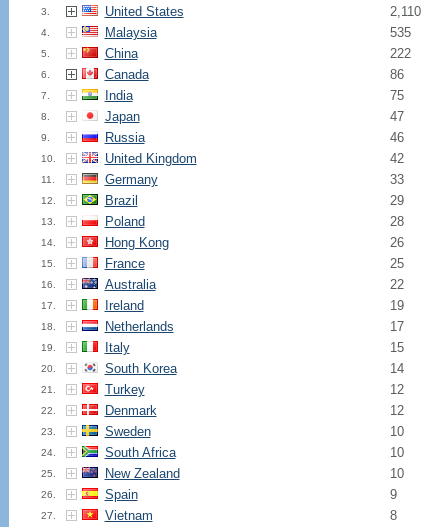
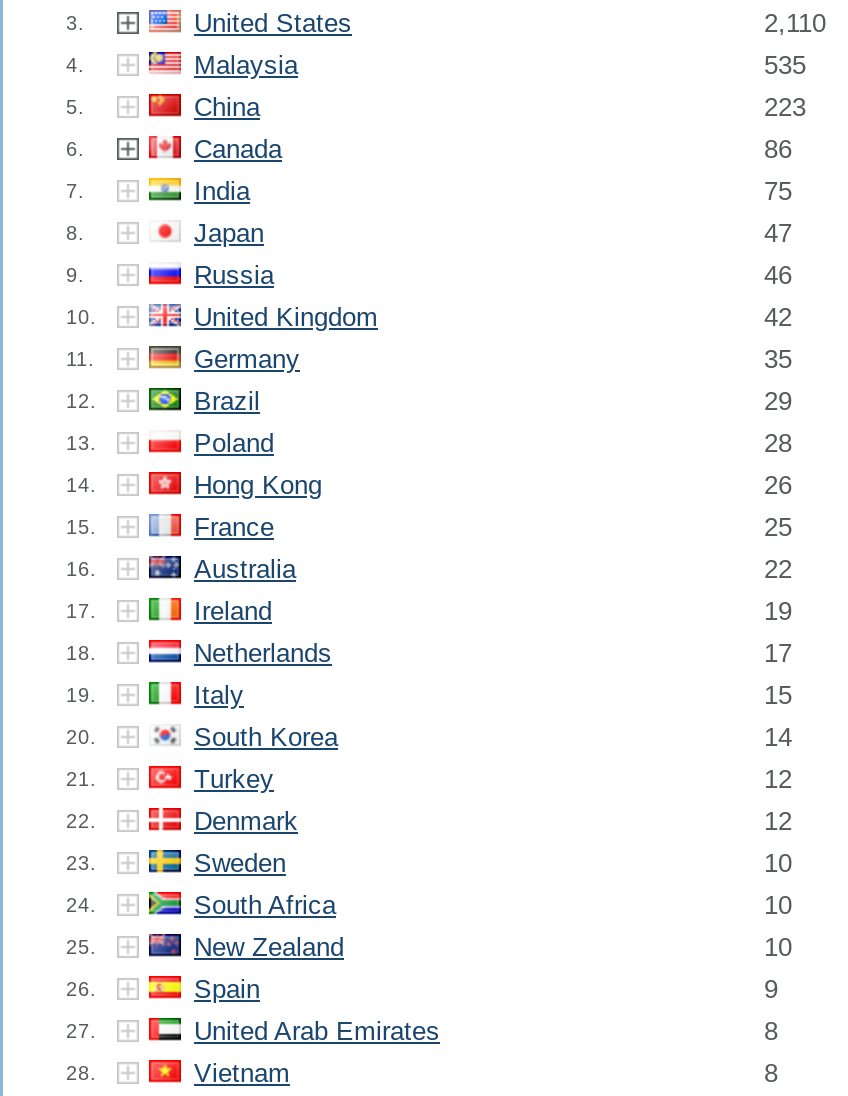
- 222
+ 223

- 33
+ 35

+ United Arab Emirates
+ 8
+ 28.
